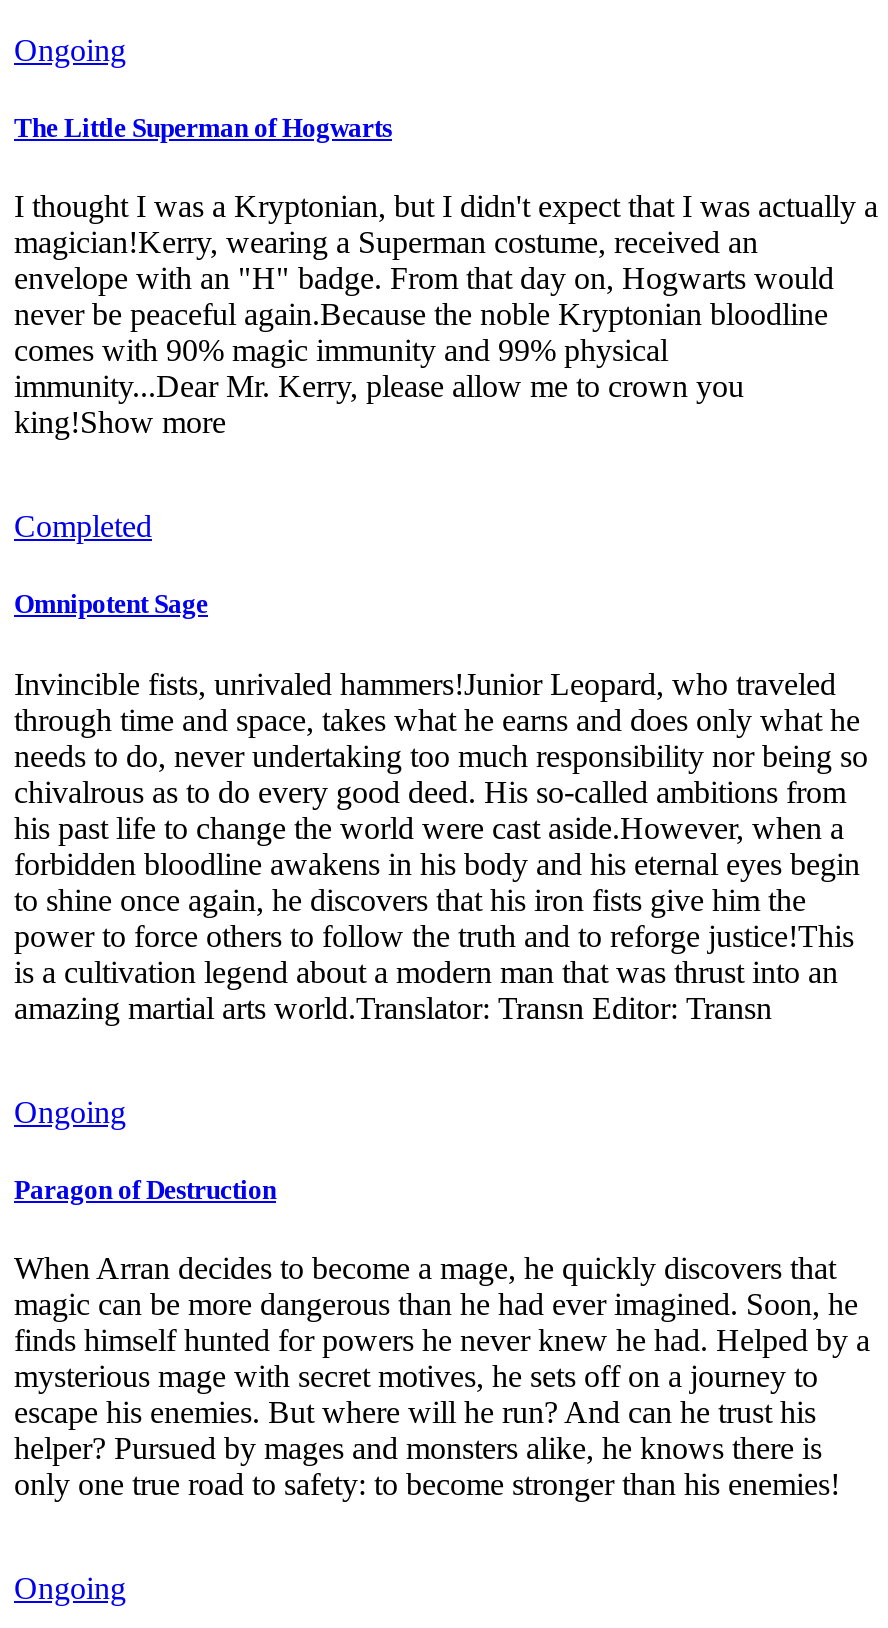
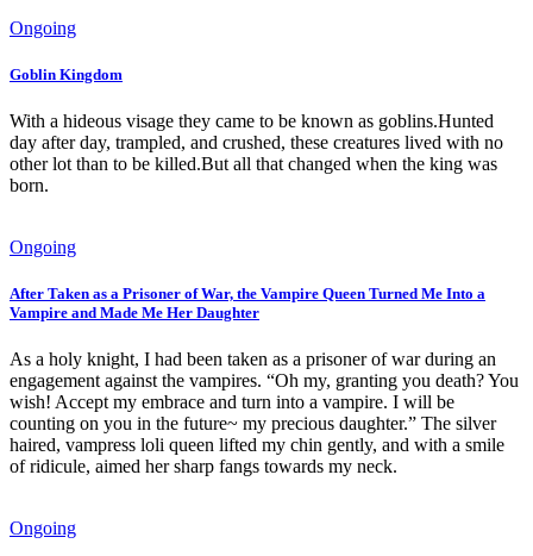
- The Little Superman of Hogwarts
- I thought I was a Kryptonian, but I didn't expect that I was actually a
- magician!Kerry, wearing a Superman costume, received an
- envelope with an "H" badge. From that day on, Hogwarts would
- never be peaceful again.Because the noble Kryptonian bloodline
- comes with 90% magic immunity and 99% physical
- immunity...Dear Mr. Kerry, please allow me to crown you
- king!Show more
- Completed
- Omnipotent Sage
- Invincible fists, unrivaled hammers!Junior Leopard, who traveled
- through time and space, takes what he earns and does only what he
- needs to do, never undertaking too much responsibility nor being so
- chivalrous as to do every good deed. His so-called ambitions from
- his past life to change the world were cast aside.However, when a
- forbidden bloodline awakens in his body and his eternal eyes begin
- to shine once again, he discovers that his iron fists give him the
- power to force others to follow the truth and to reforge justice!This
- is a cultivation legend about a modern man that was thrust into an
- amazing martial arts world.Translator: Transn Editor: Transn
+ Goblin Kingdom
+ With a hideous visage they came to be known as goblins.Hunted
+ day after day, trampled, and crushed, these creatures lived with no
+ other lot than to be killed.But all that changed when the king was
+ born.

- Paragon of Destruction
+ After Taken as a Prisoner of War, the Vampire Queen Turned Me Into a
+ Vampire and Made Me Her Daughter

- When Arran decides to become a mage, he quickly discovers that
- magic can be more dangerous than he had ever imagined. Soon, he
- finds himself hunted for powers he never knew he had. Helped by a
- mysterious mage with secret motives, he sets off on a journey to
- escape his enemies. But where will he run? And can he trust his
- helper? Pursued by mages and monsters alike, he knows there is
- only one true road to safety: to become stronger than his enemies!
+ As a holy knight, I had been taken as a prisoner of war during an
+ engagement against the vampires. “Oh my, granting you death? You
+ wish! Accept my embrace and turn into a vampire. I will be
+ counting on you in the future~ my precious daughter.” The silver
+ haired, vampress loli queen lifted my chin gently, and with a smile
+ of ridicule, aimed her sharp fangs towards my neck.
